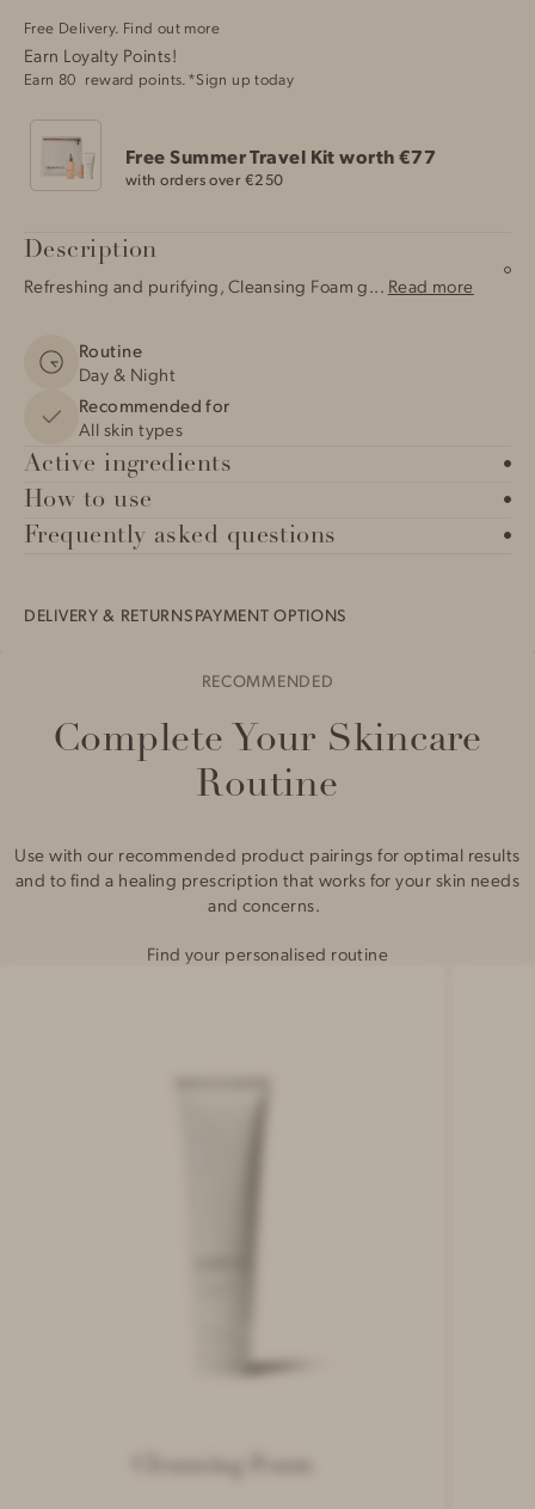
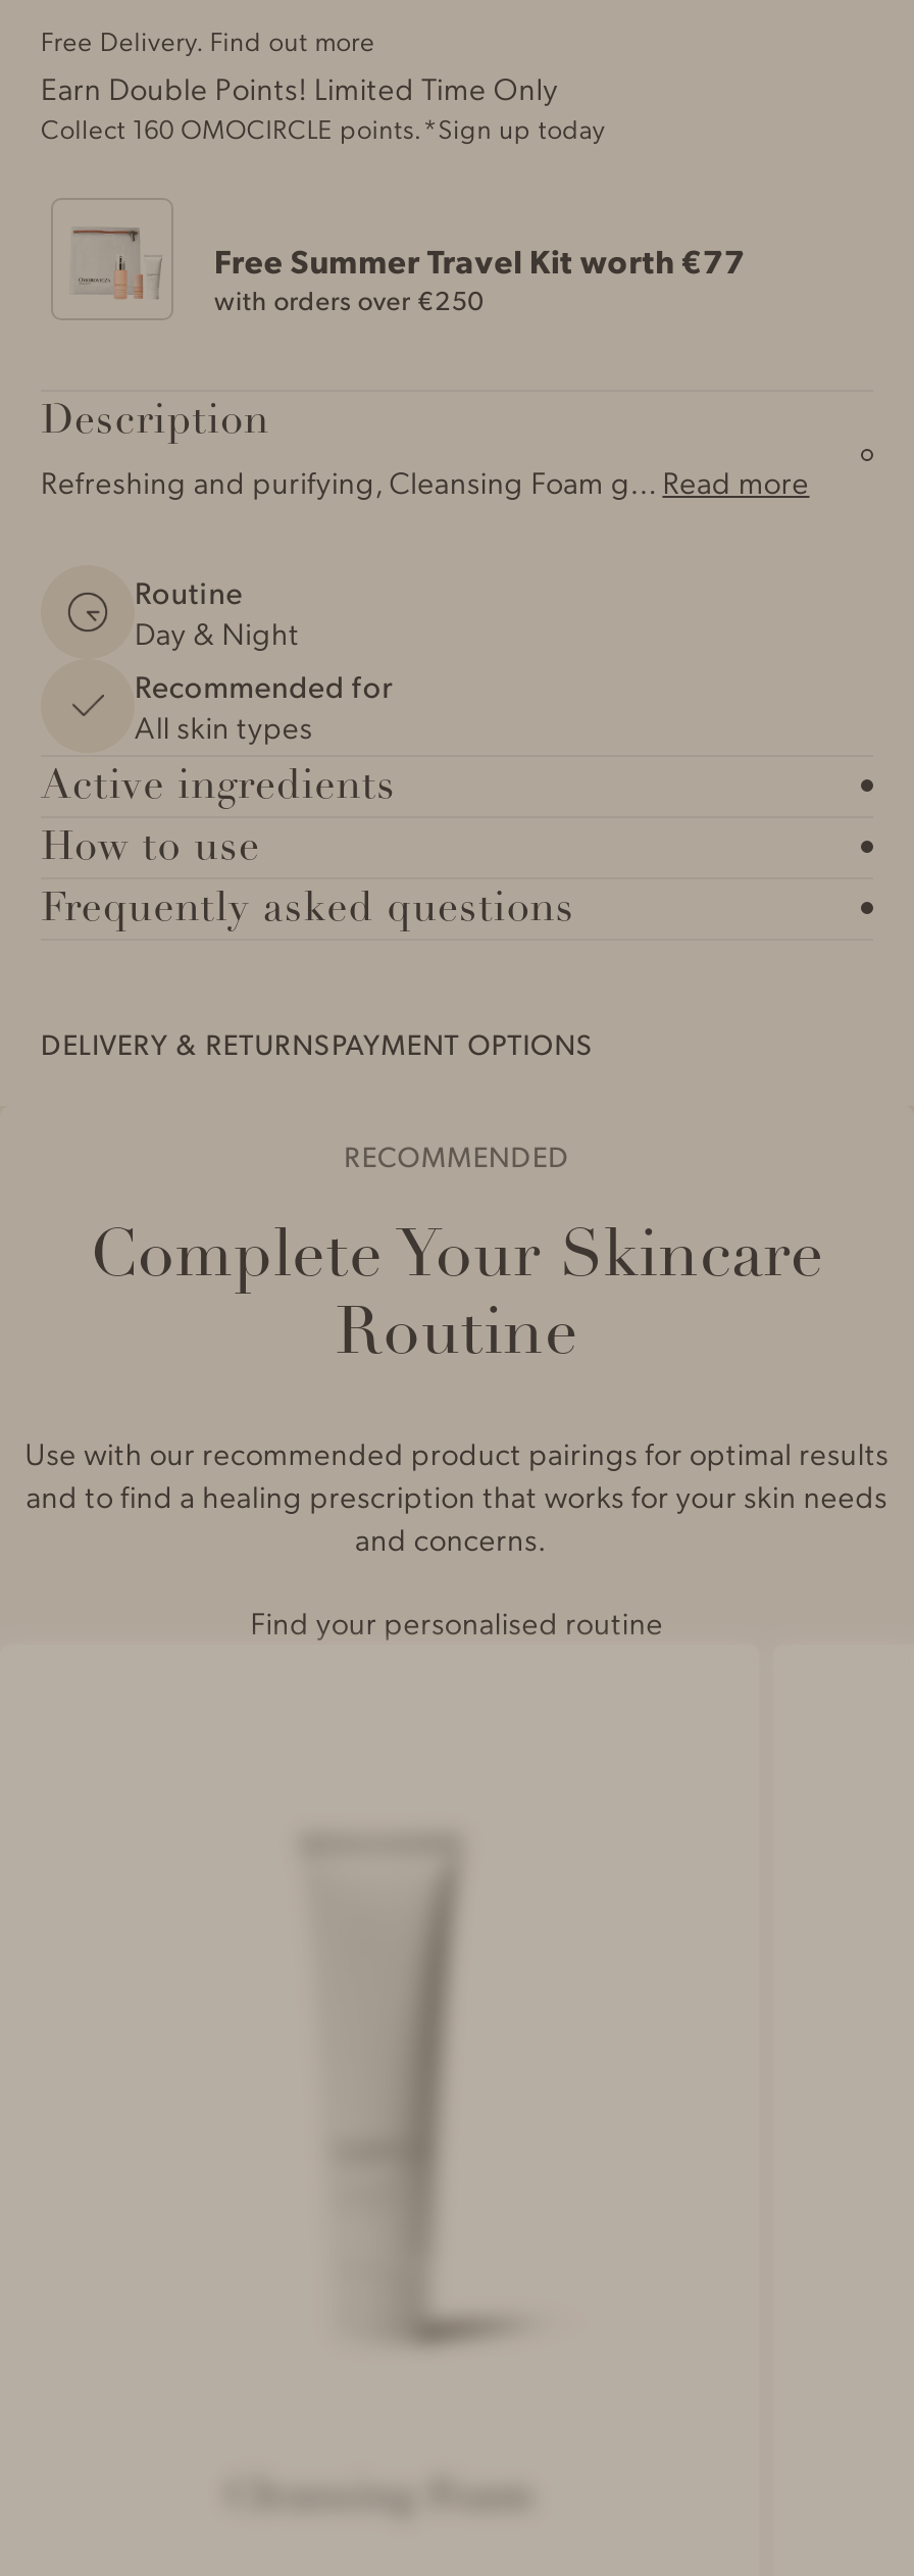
- Earn Loyalty Points!
- Earn 80 reward points.*Sign up today
+ Earn Double Points! Limited Time Only
+ Collect 160 OMOCIRCLE points.*Sign up today
